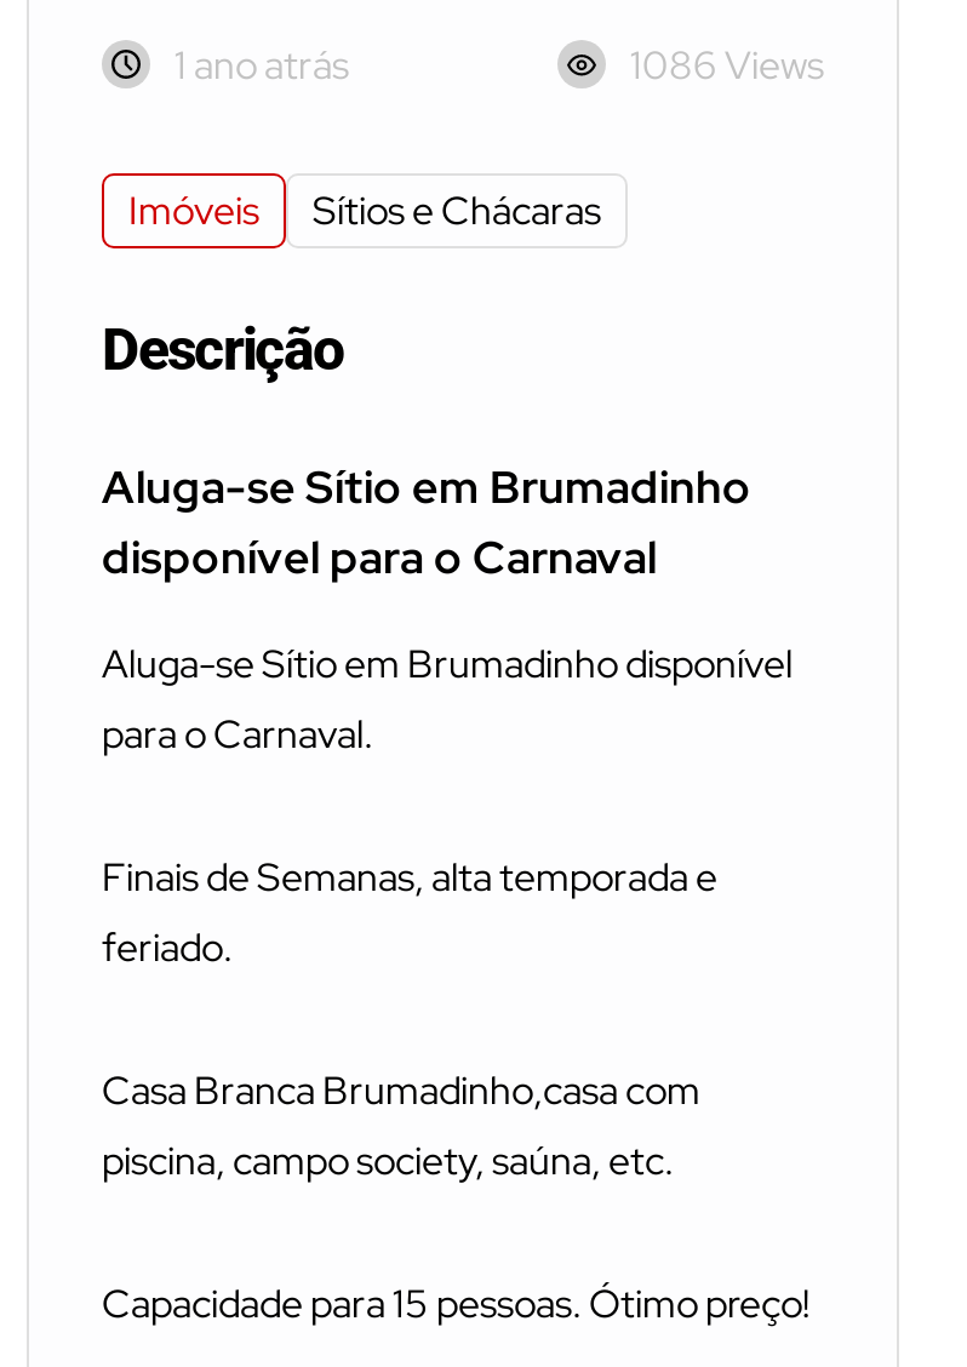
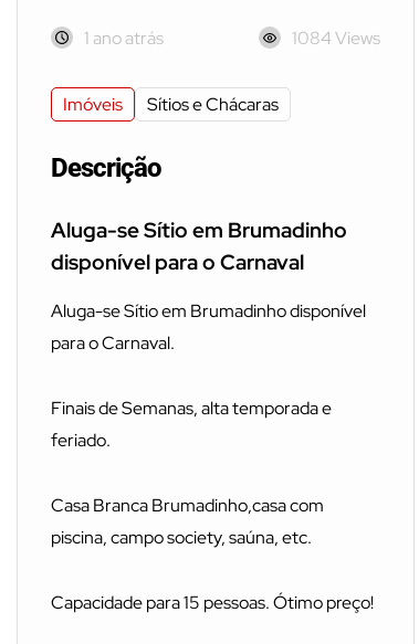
- 1086 Views
+ 1084 Views
